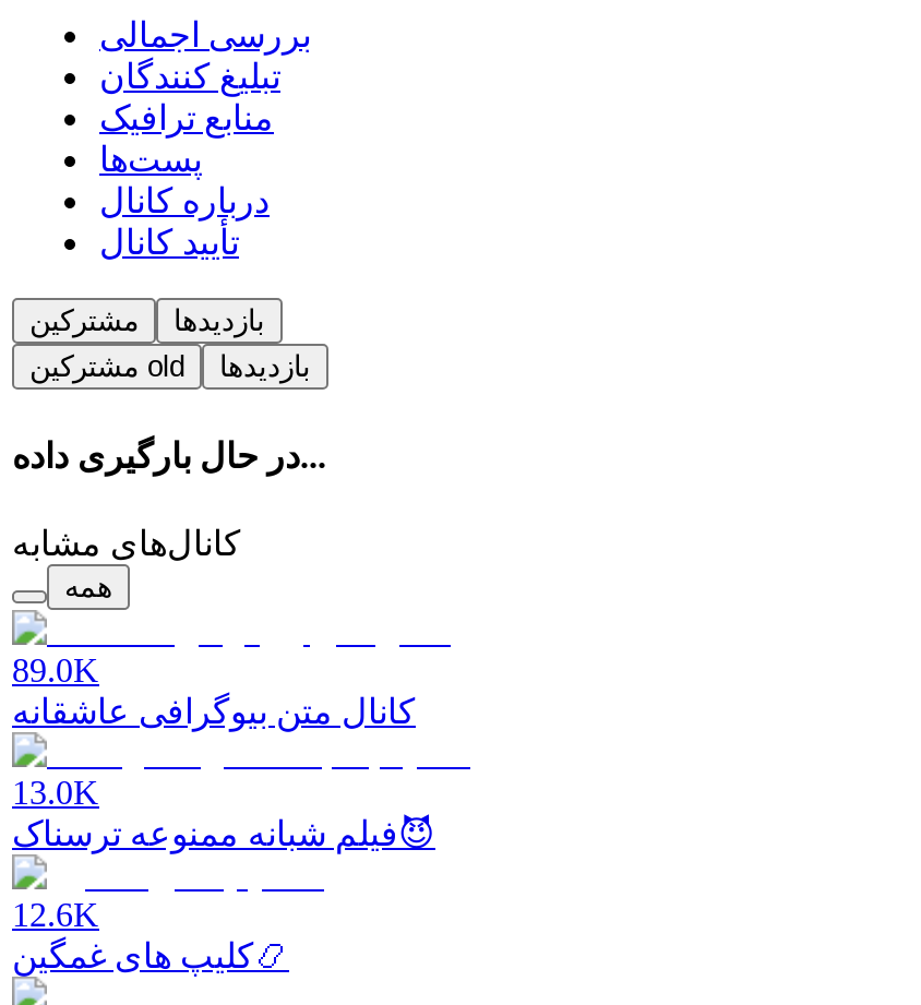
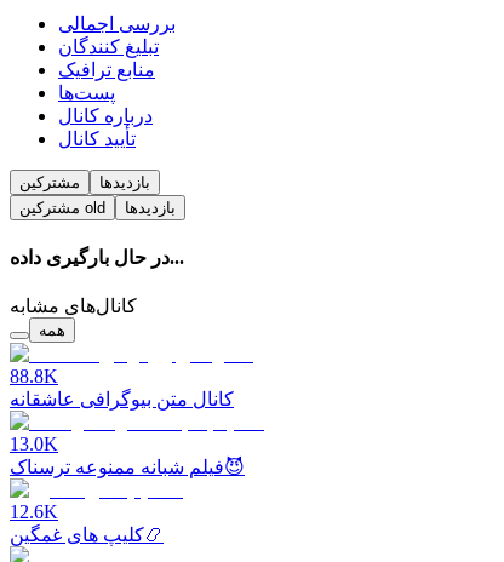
- 89.0K
+ 88.8K
